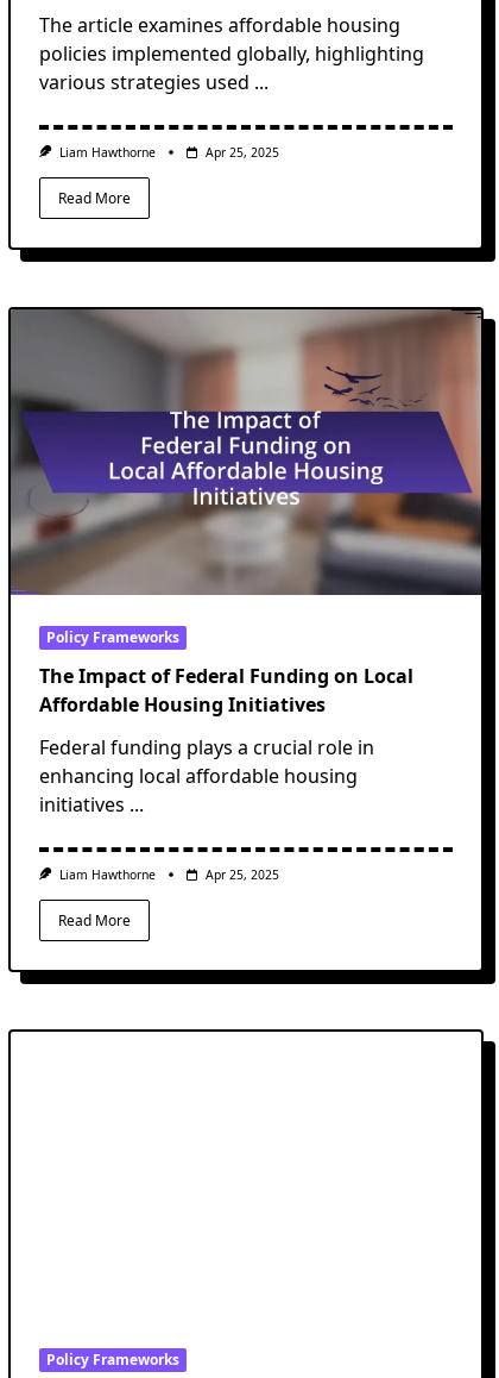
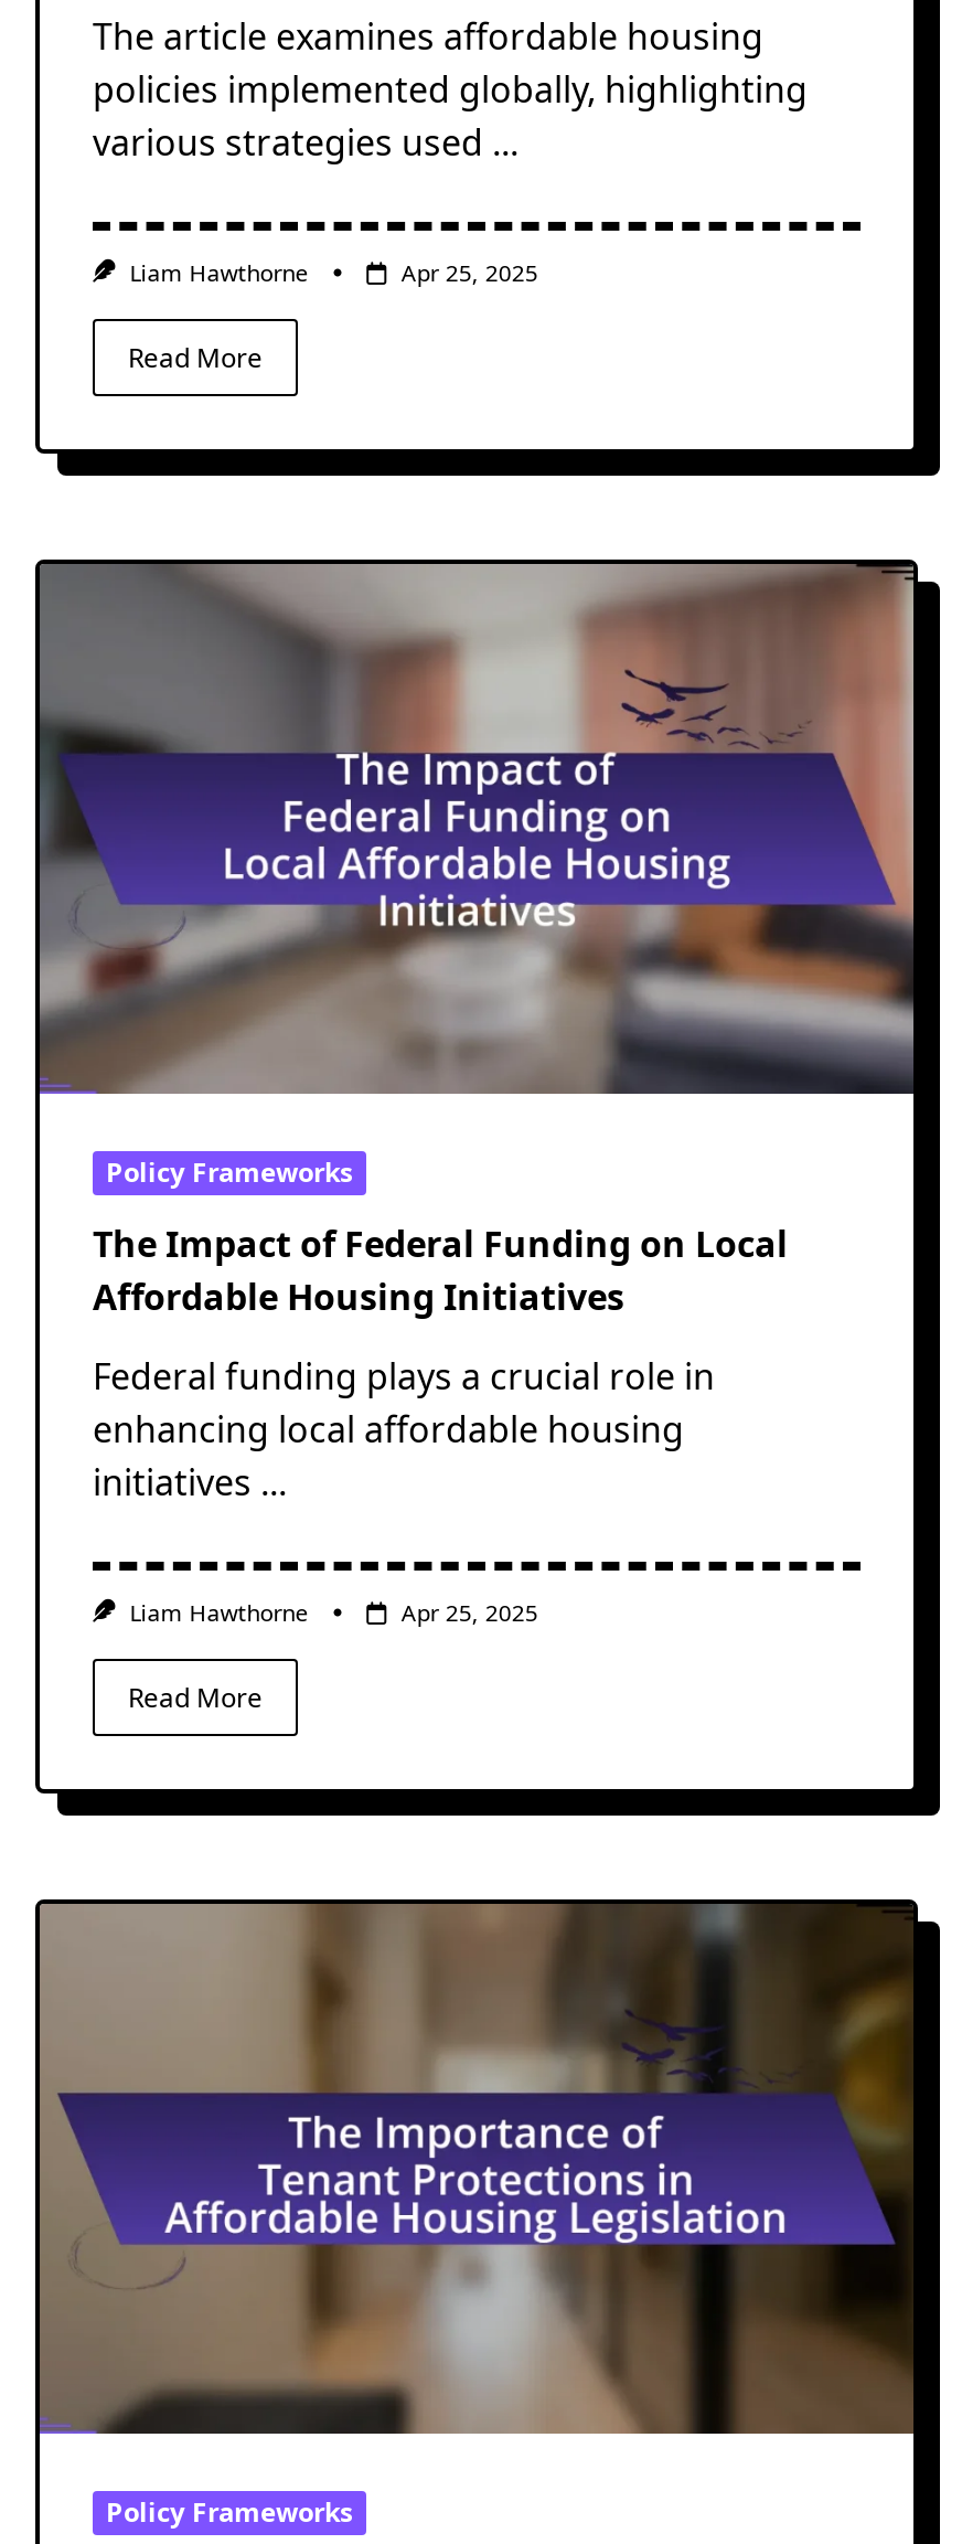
+ [image]
